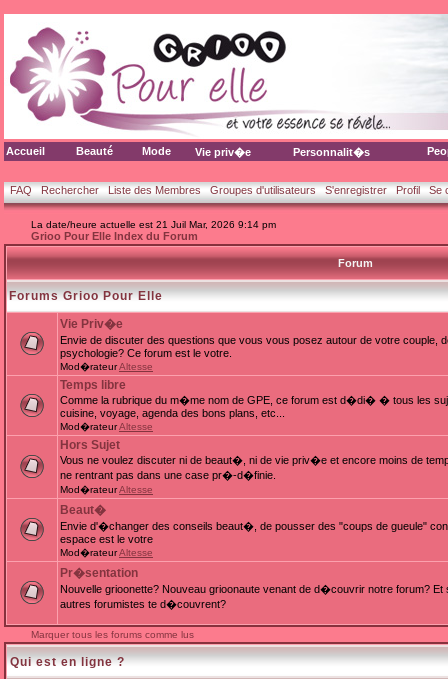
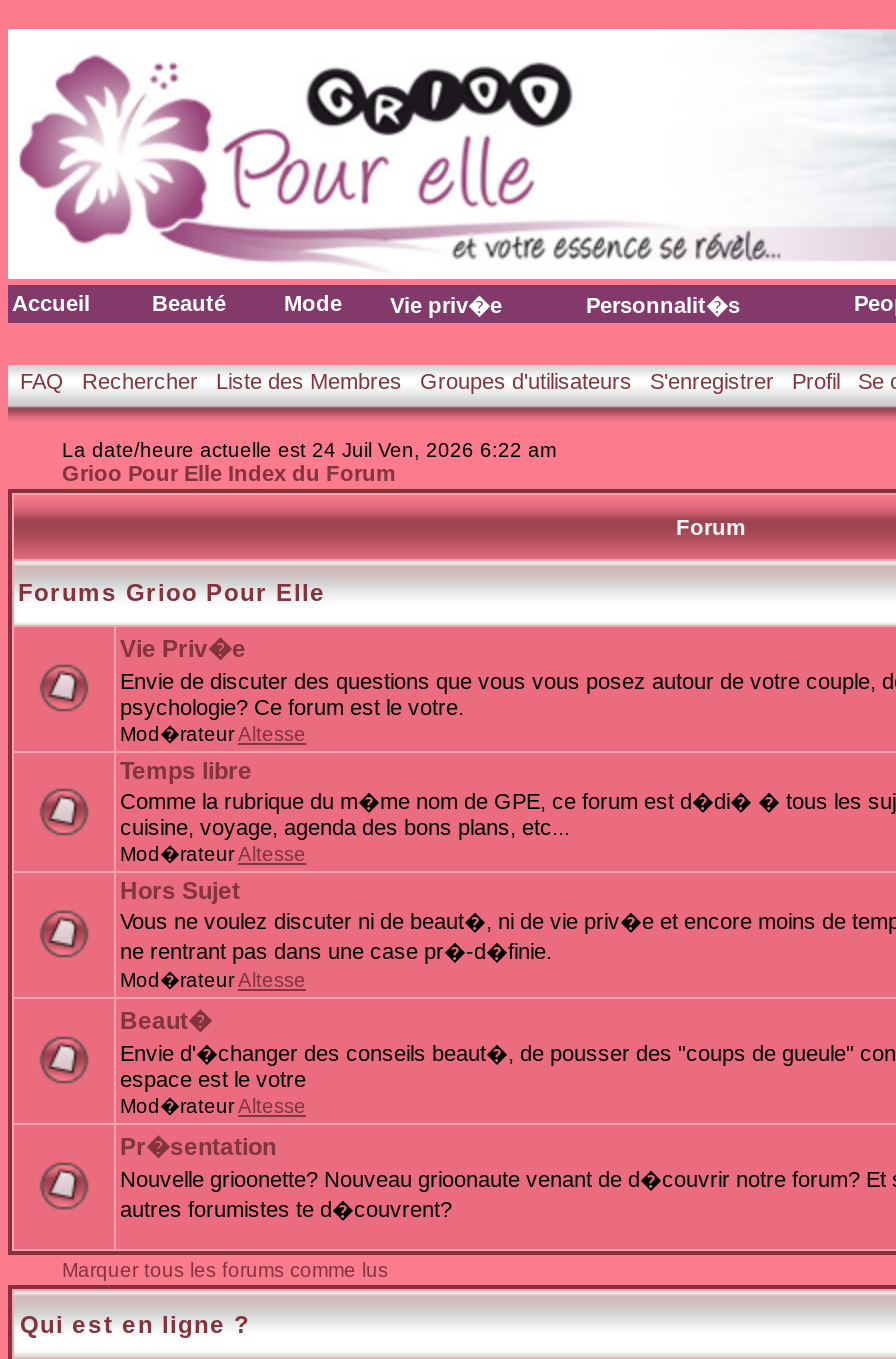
- La date/heure actuelle est 21 Juil Mar, 2026 9:14 pm
+ La date/heure actuelle est 24 Juil Ven, 2026 6:22 am
